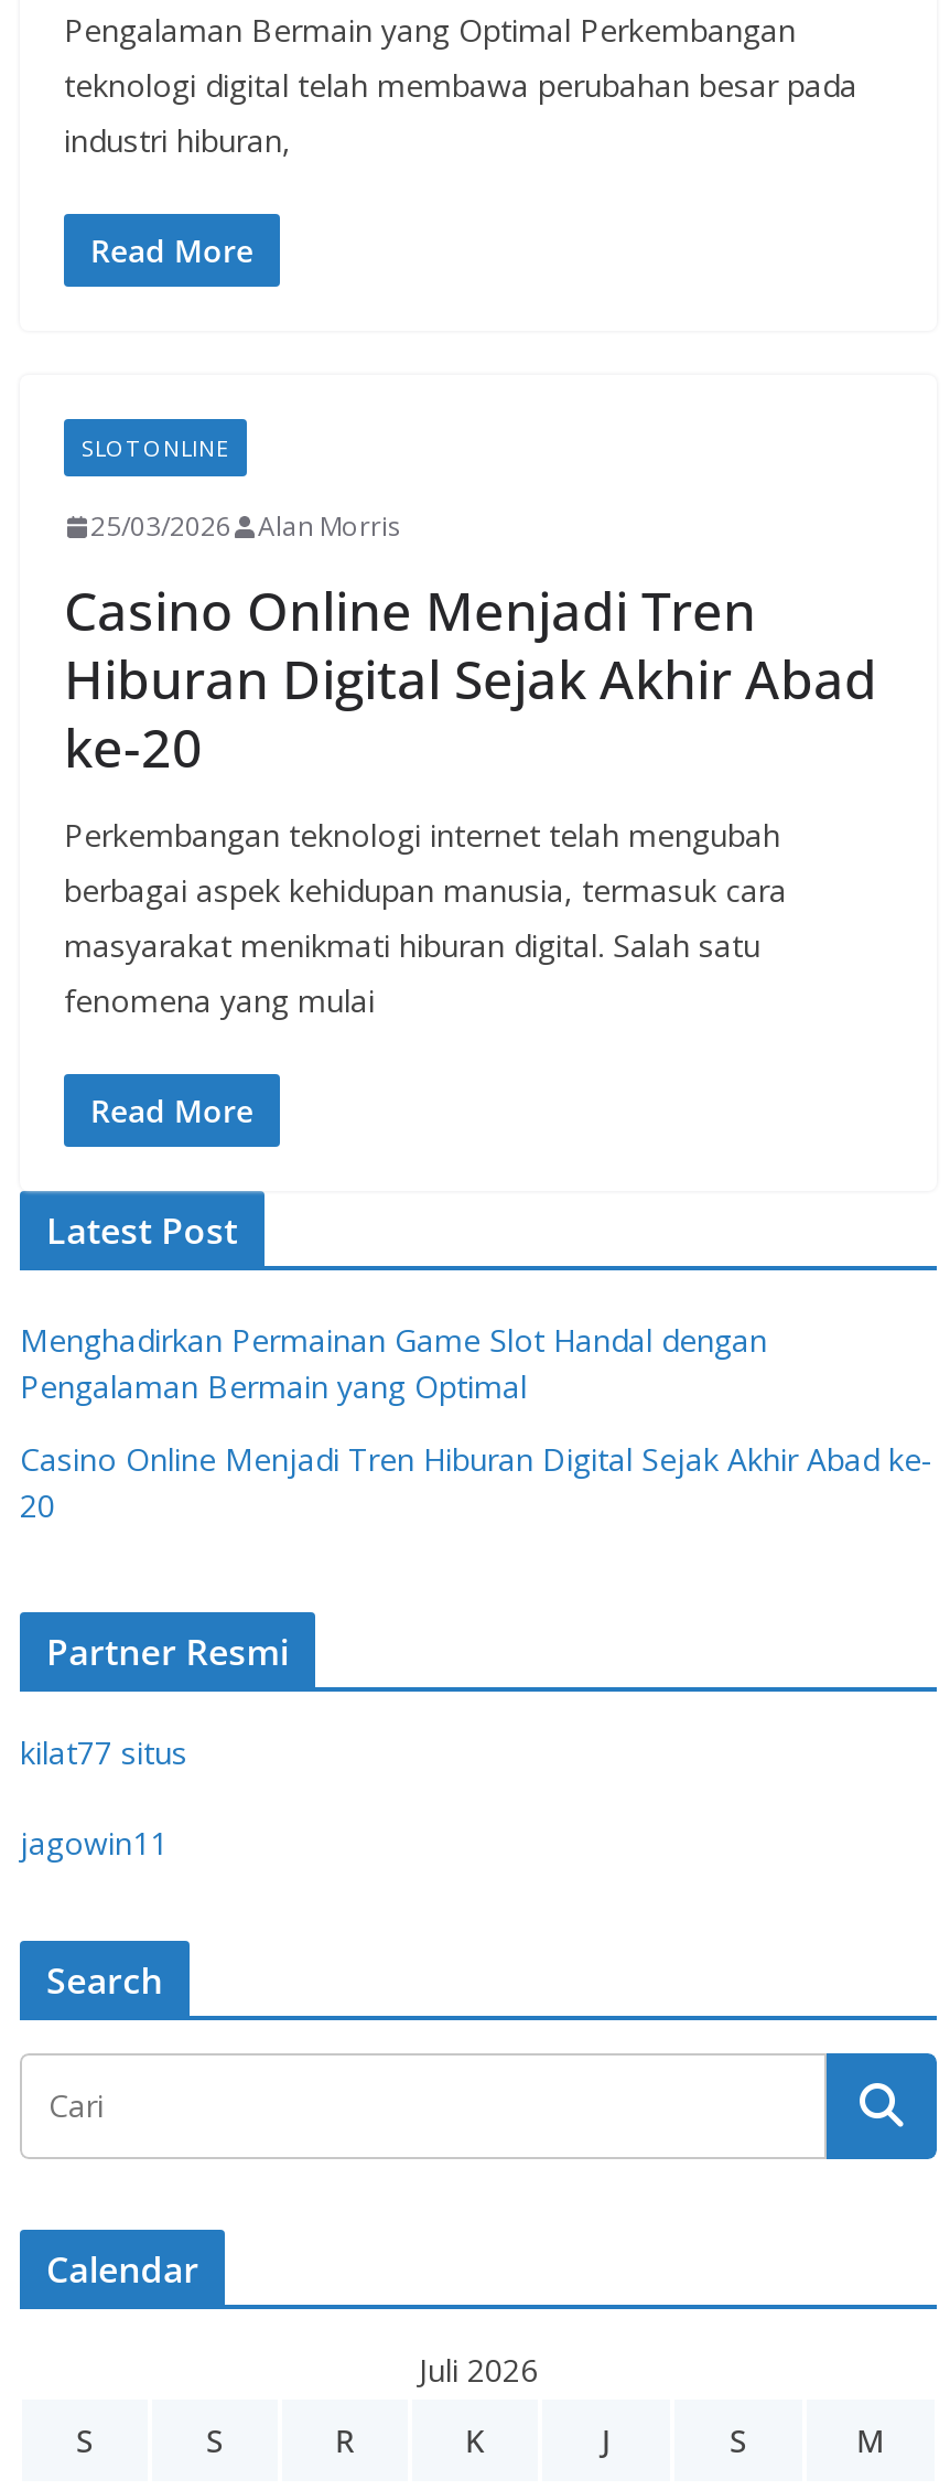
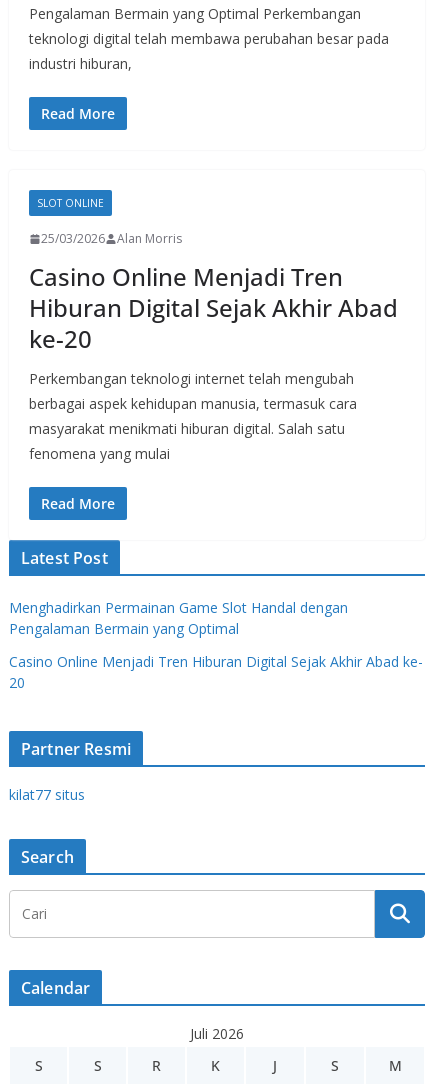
- jagowin11
